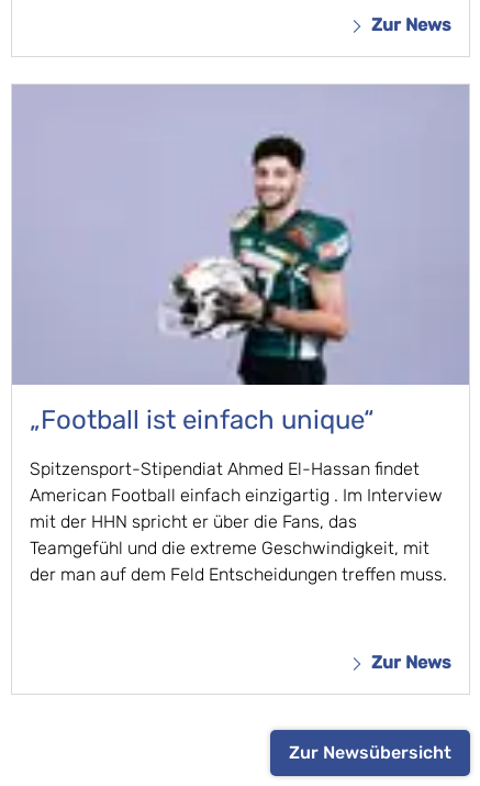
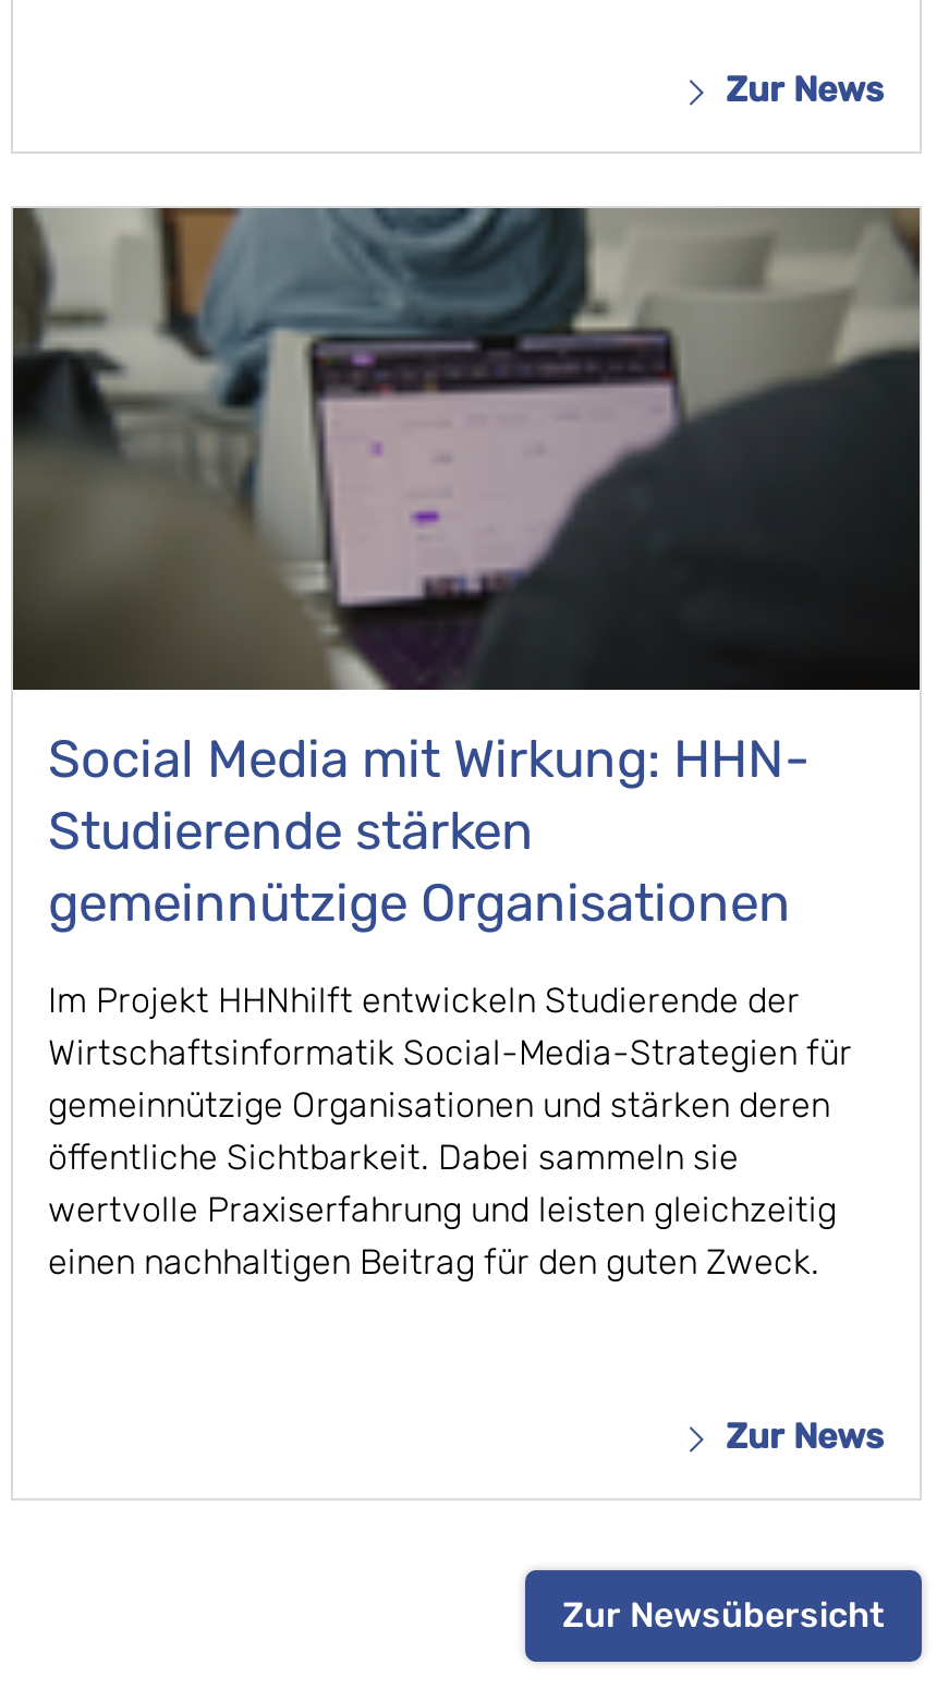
- [image]
- „Football ist einfach unique“
+ [image]
+ Social Media mit Wirkung: HHN-
+ Studierende stärken
+ gemeinnützige Organisationen

- Spitzensport-Stipendiat Ahmed El-Hassan findet
- American Football einfach einzigartig . Im Interview
- mit der HHN spricht er über die Fans, das
- Teamgefühl und die extreme Geschwindigkeit, mit
- der man auf dem Feld Entscheidungen treffen muss.
+ Im Projekt HHNhilft entwickeln Studierende der
+ Wirtschaftsinformatik Social-Media-Strategien für
+ gemeinnützige Organisationen und stärken deren
+ öffentliche Sichtbarkeit. Dabei sammeln sie
+ wertvolle Praxiserfahrung und leisten gleichzeitig
+ einen nachhaltigen Beitrag für den guten Zweck.
